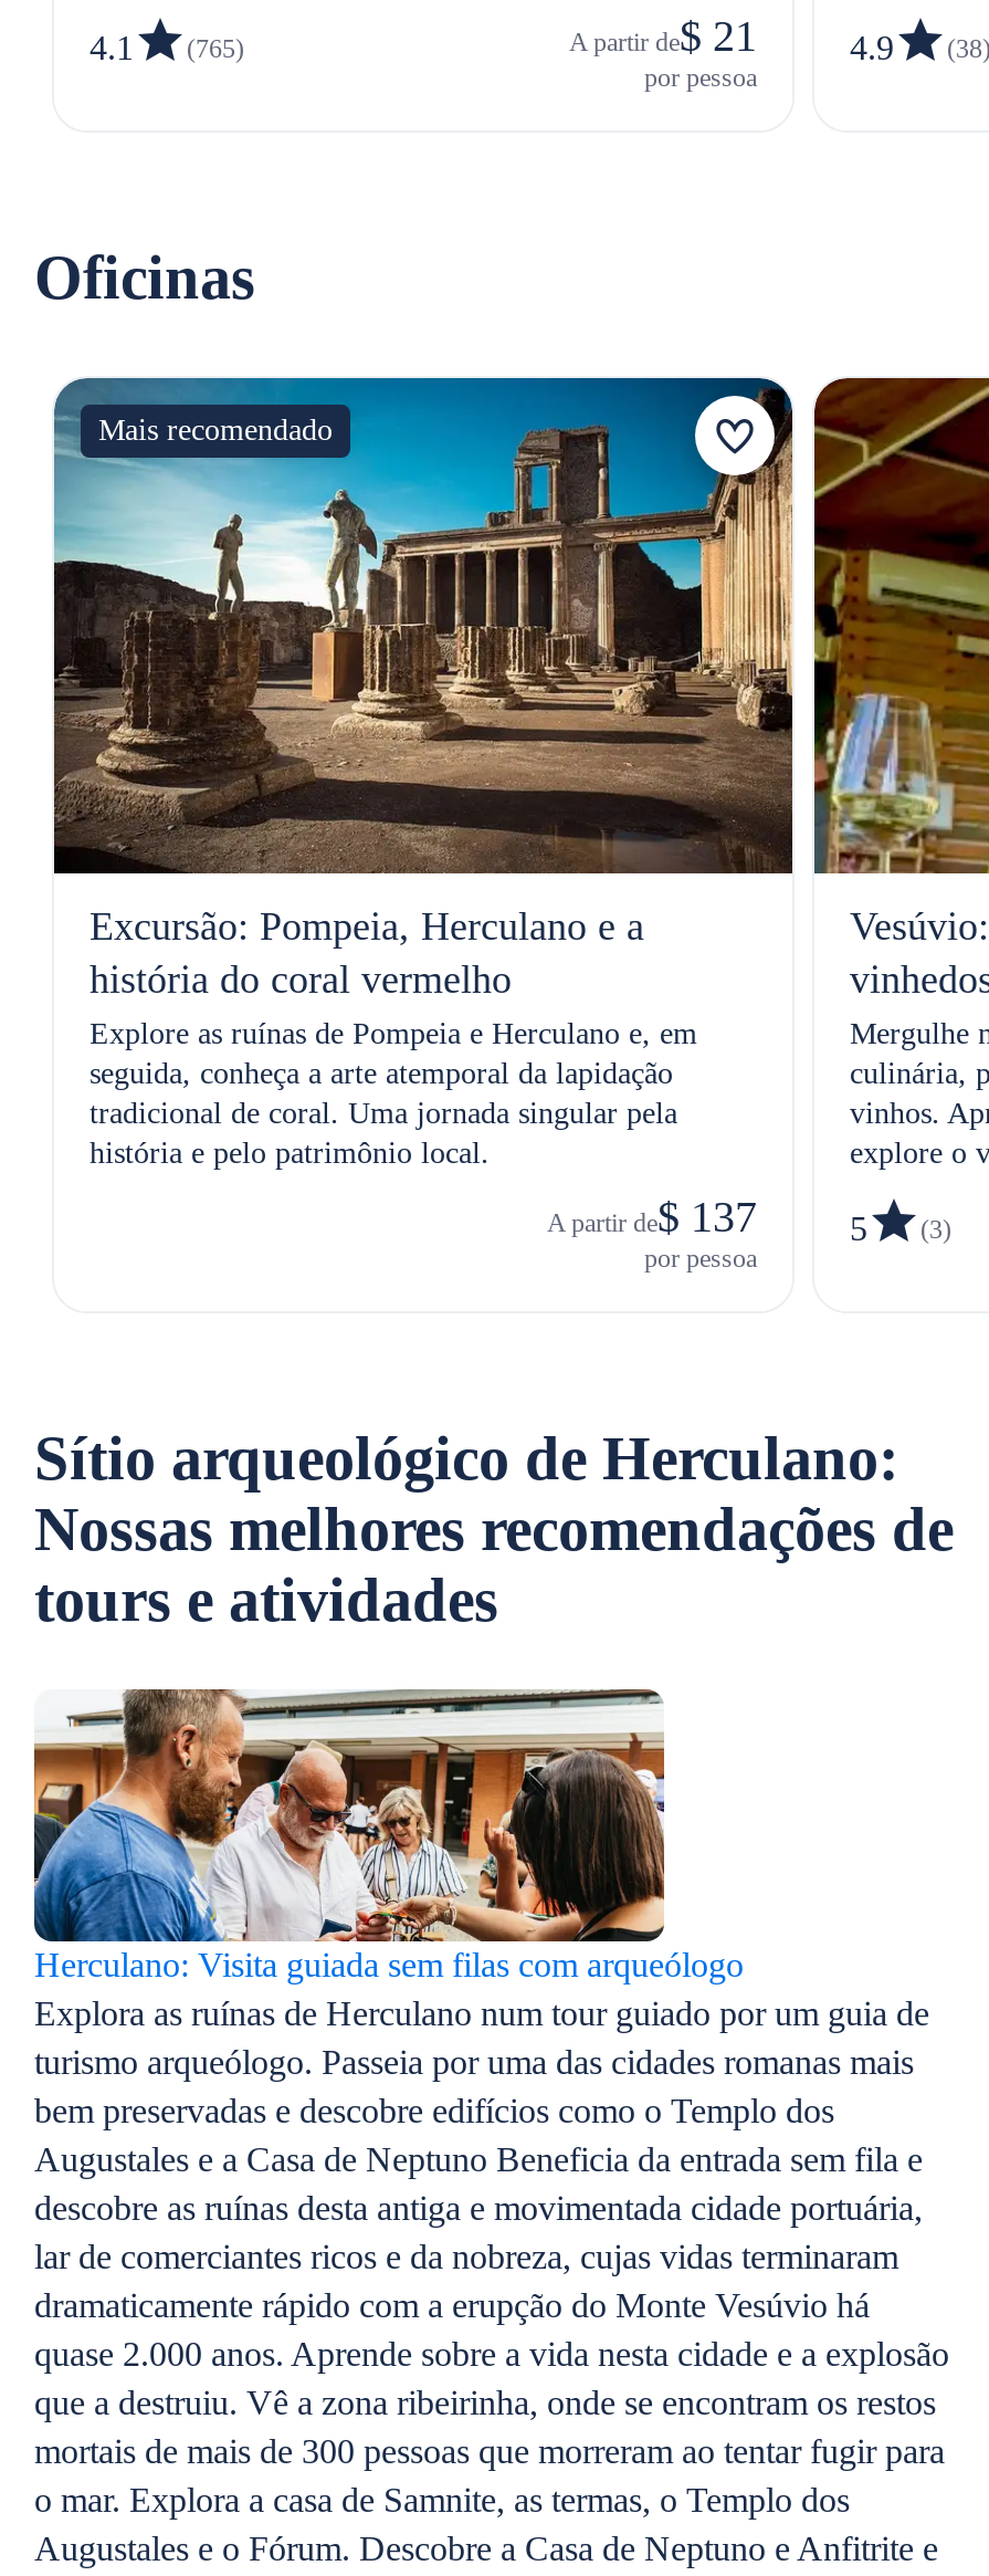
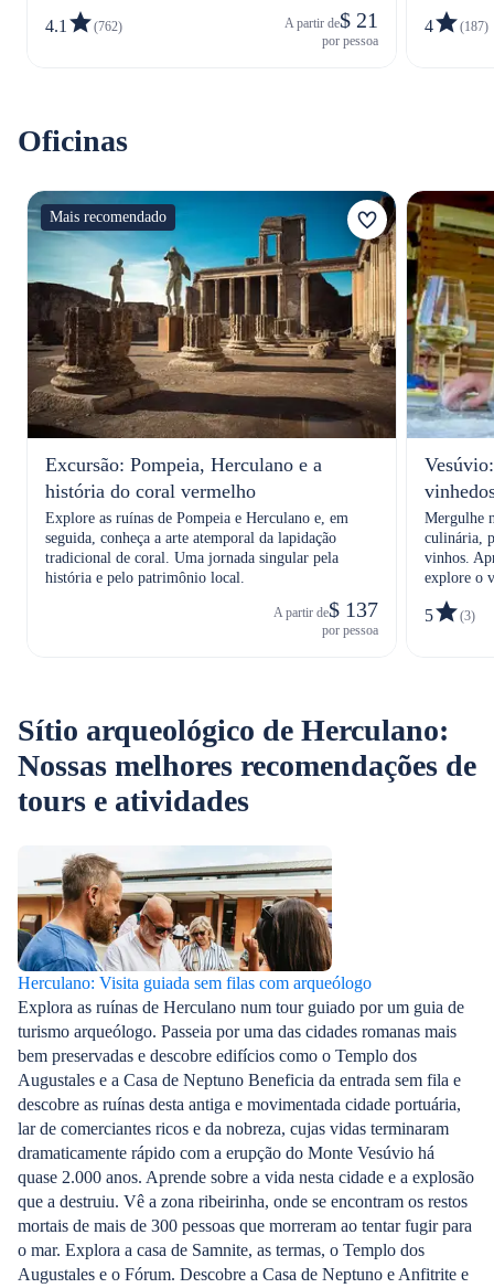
- 4.1 (765)
+ 4.1 (762)

- 4.9
- (38)
+ 4
+ (187)

- [image]
+ [image]

- [image]
+ [image]
